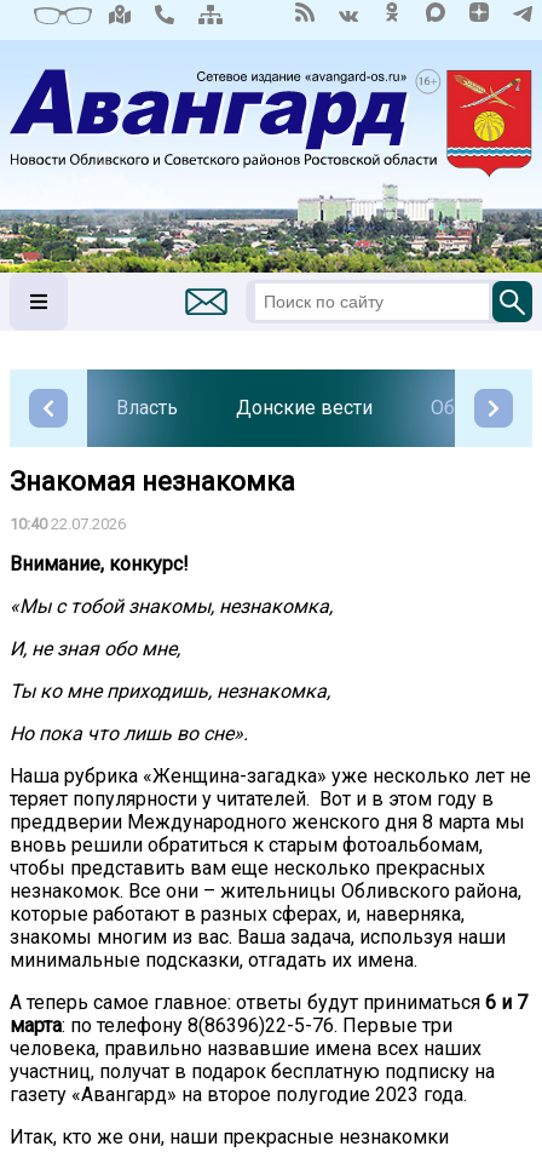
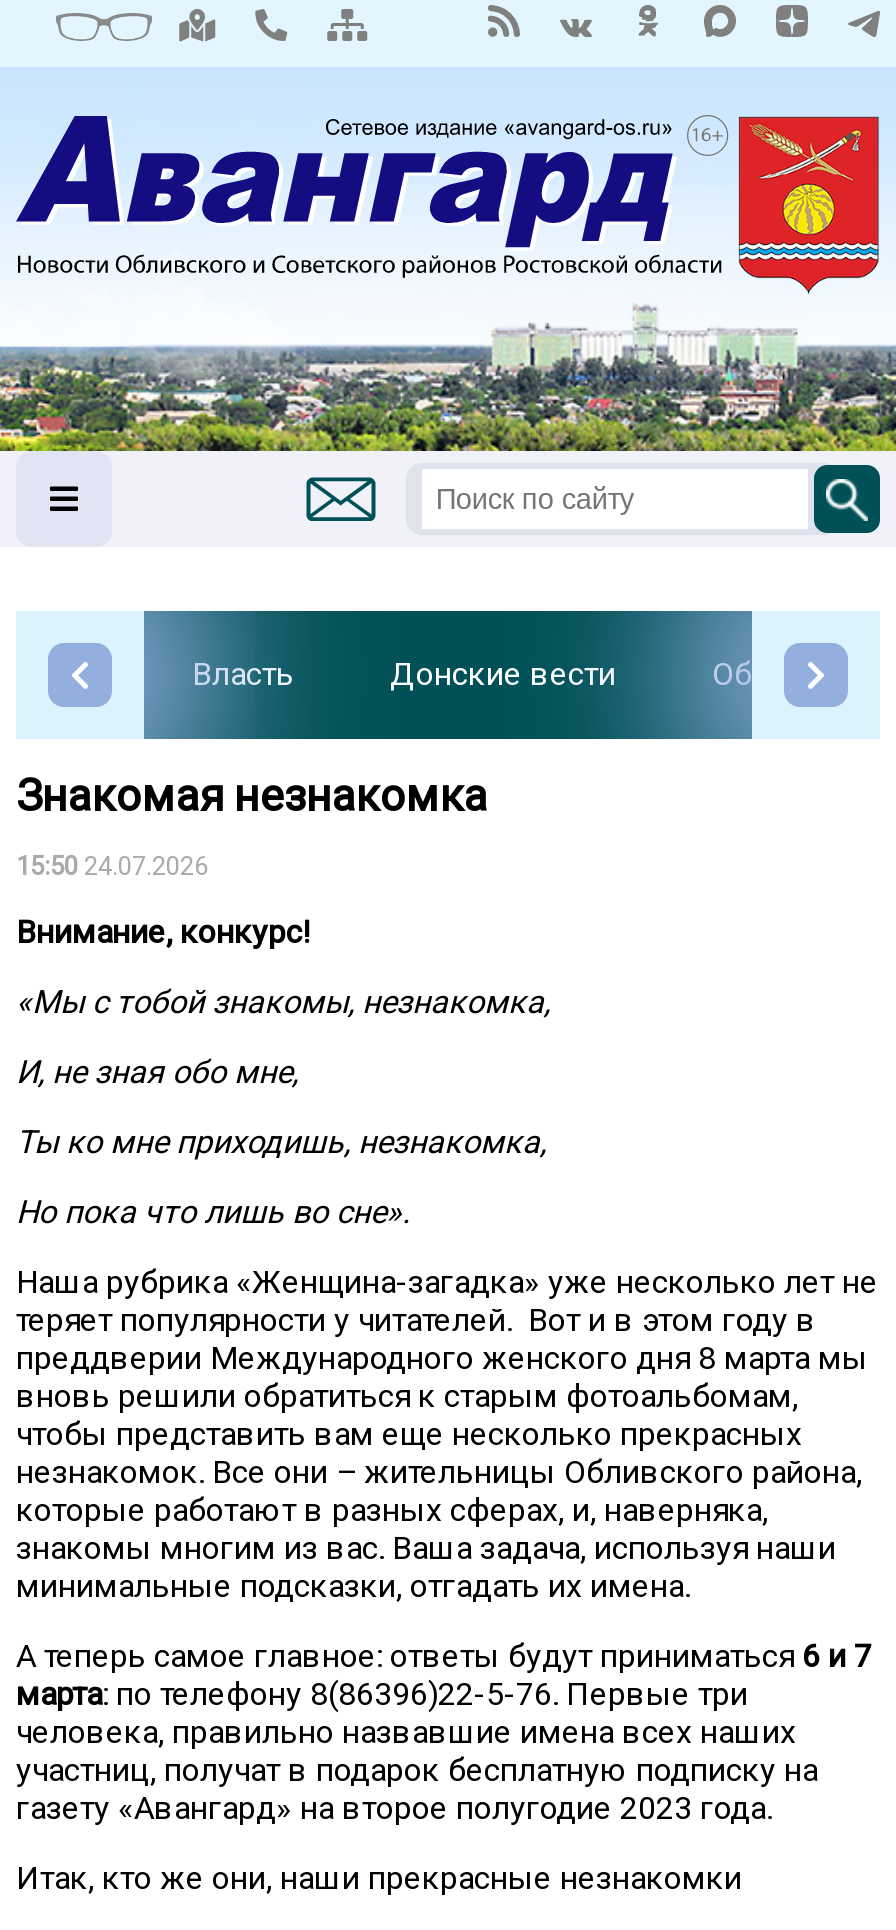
- 10:40 22.07.2026
+ 15:50 24.07.2026
